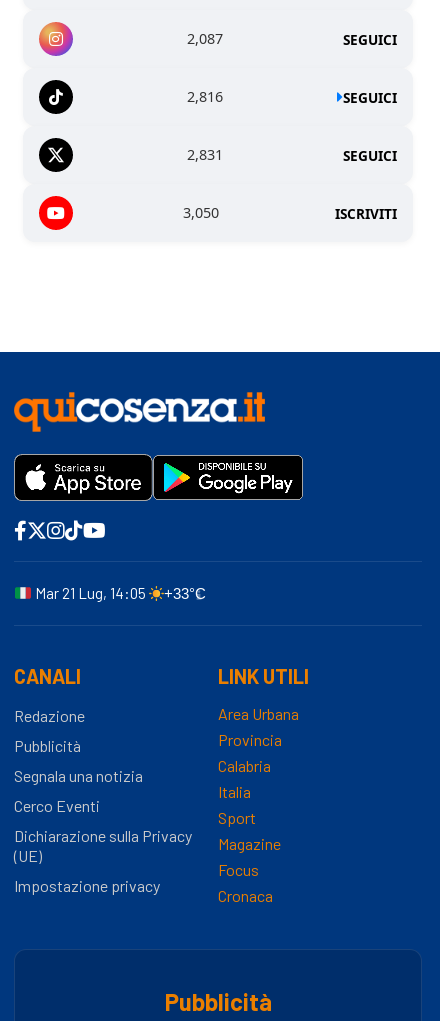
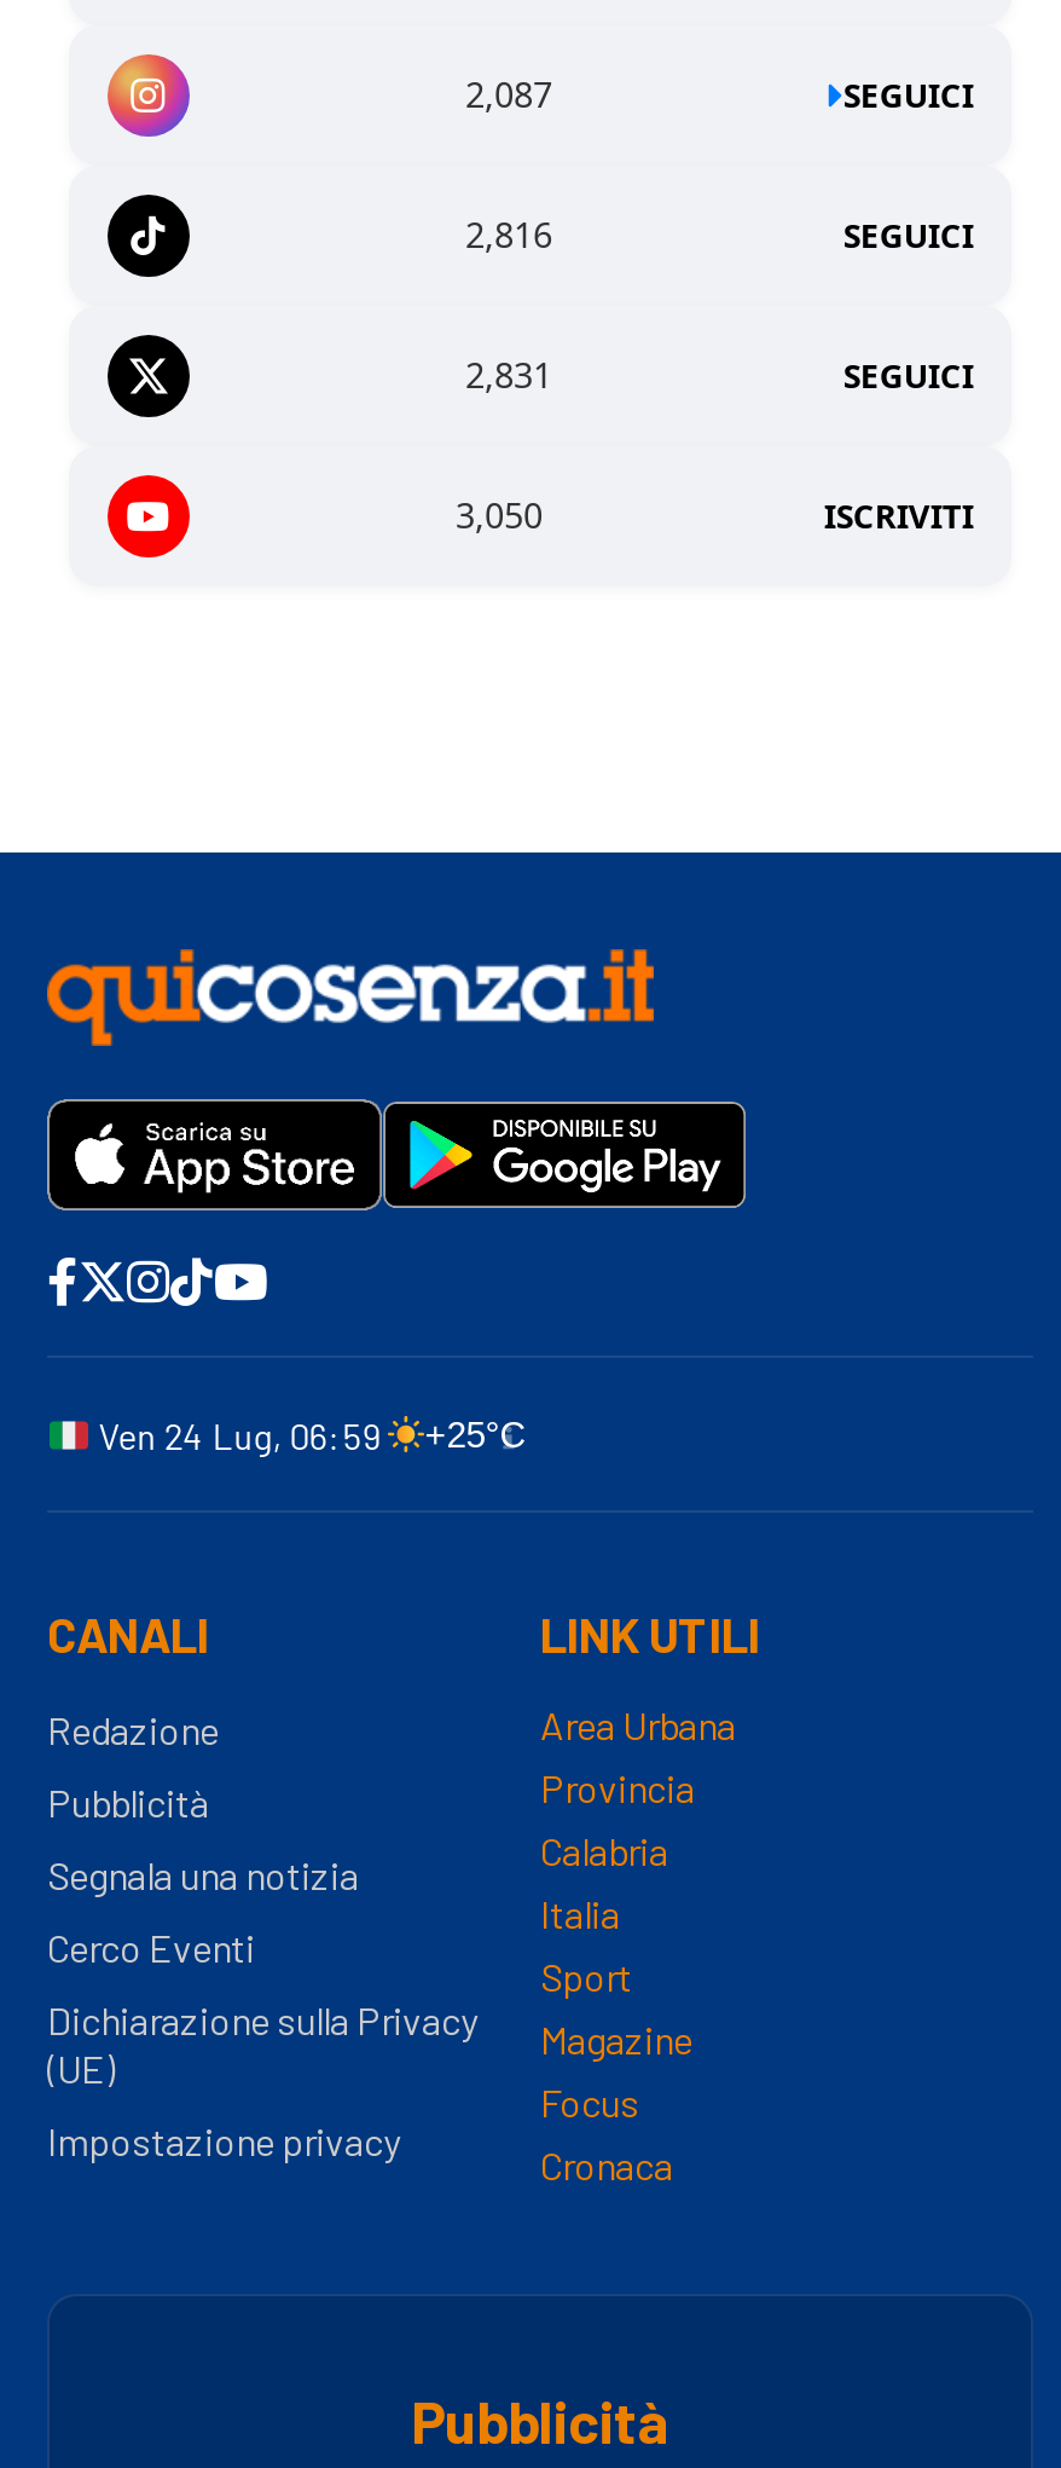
- Mar 21 Lug, 14:05
- +33°C
+ Ven 24 Lug, 06:59
+ +25°C
